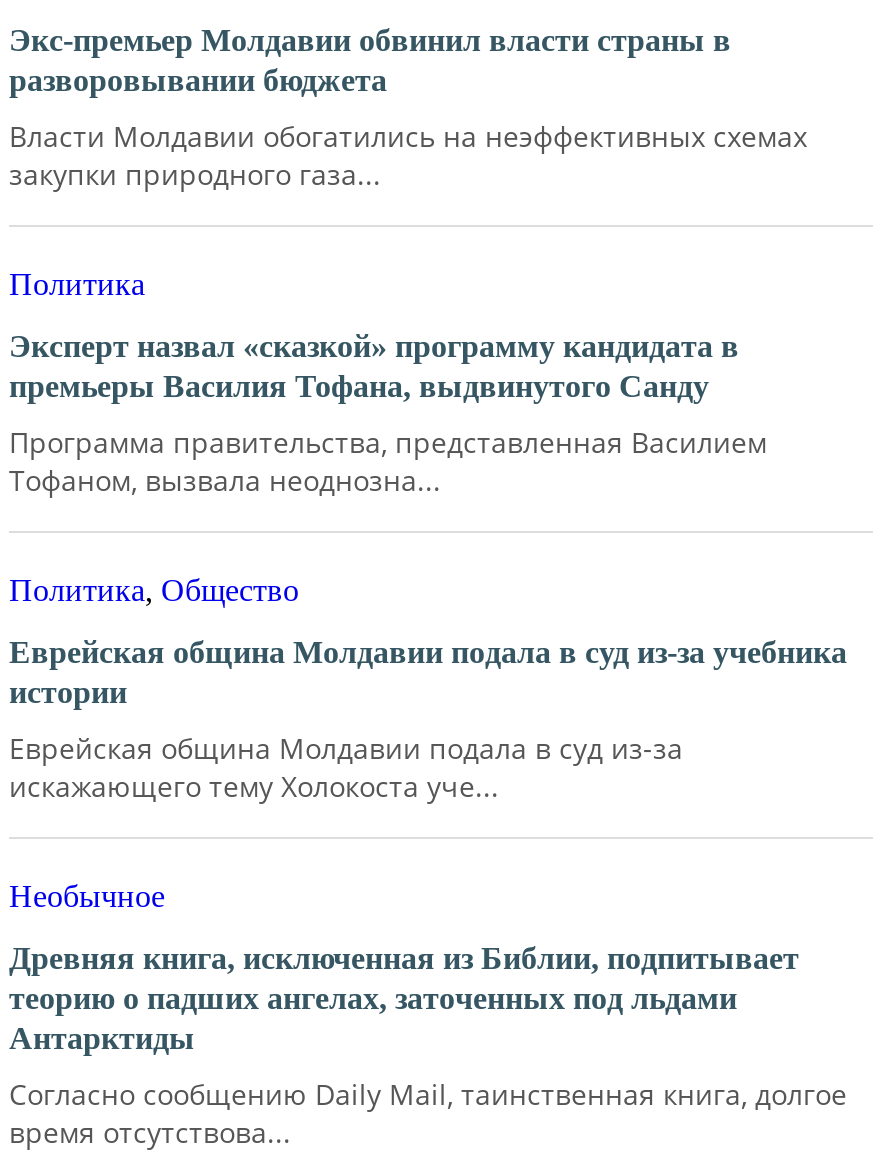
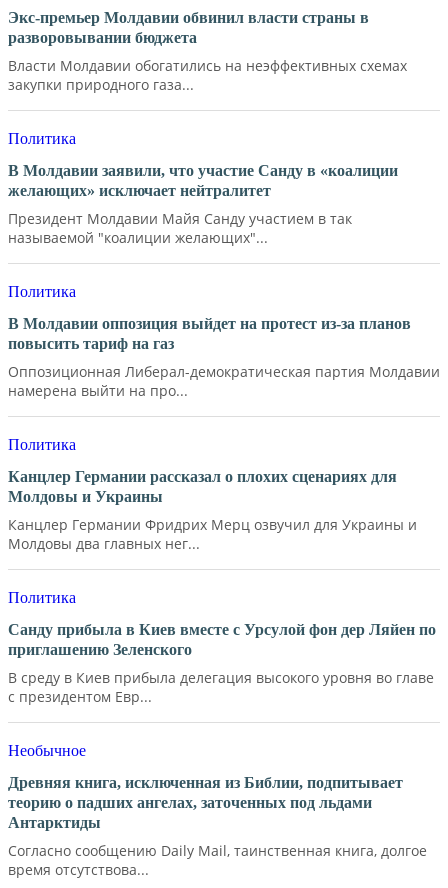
- Эксперт назвал «сказкой» программу кандидата в
- премьеры Василия Тофана, выдвинутого Санду
- Программа правительства, представленная Василием
- Тофаном, вызвала неоднозна...
- Политика, Общество
- Еврейская община Молдавии подала в суд из-за учебника
- истории
- Еврейская община Молдавии подала в суд из-за
- искажающего тему Холокоста уче...
+ В Молдавии заявили, что участие Санду в «коалиции
+ желающих» исключает нейтралитет
+ Президент Молдавии Майя Санду участием в так
+ называемой "коалиции желающих"...
+ Политика
+ В Молдавии оппозиция выйдет на протест из-за планов
+ повысить тариф на газ
+ Оппозиционная Либерал-демократическая партия Молдавии
+ намерена выйти на про...
+ Политика
+ Канцлер Германии рассказал о плохих сценариях для
+ Молдовы и Украины
+ Канцлер Германии Фридрих Мерц озвучил для Украины и
+ Молдовы два главных нег...
+ Политика
+ Санду прибыла в Киев вместе с Урсулой фон дер Ляйен по
+ приглашению Зеленского
+ В среду в Киев прибыла делегация высокого уровня во главе
+ с президентом Евр...
